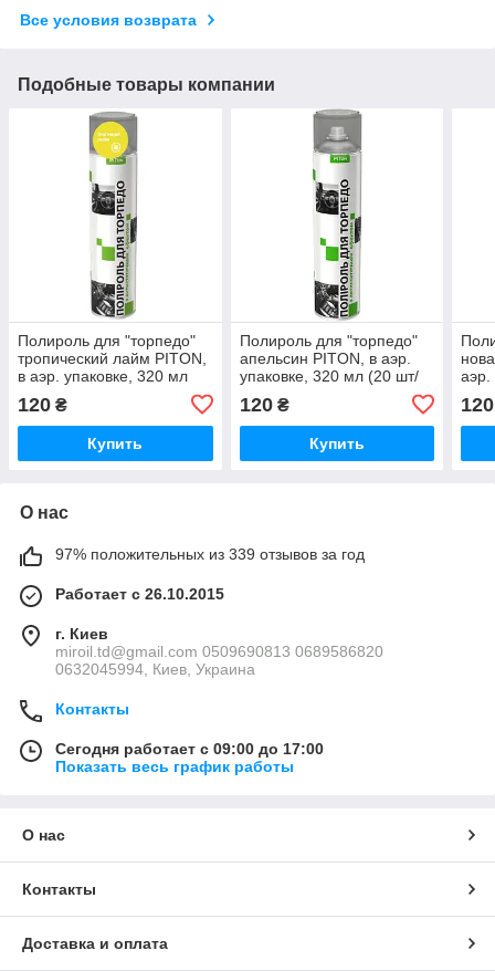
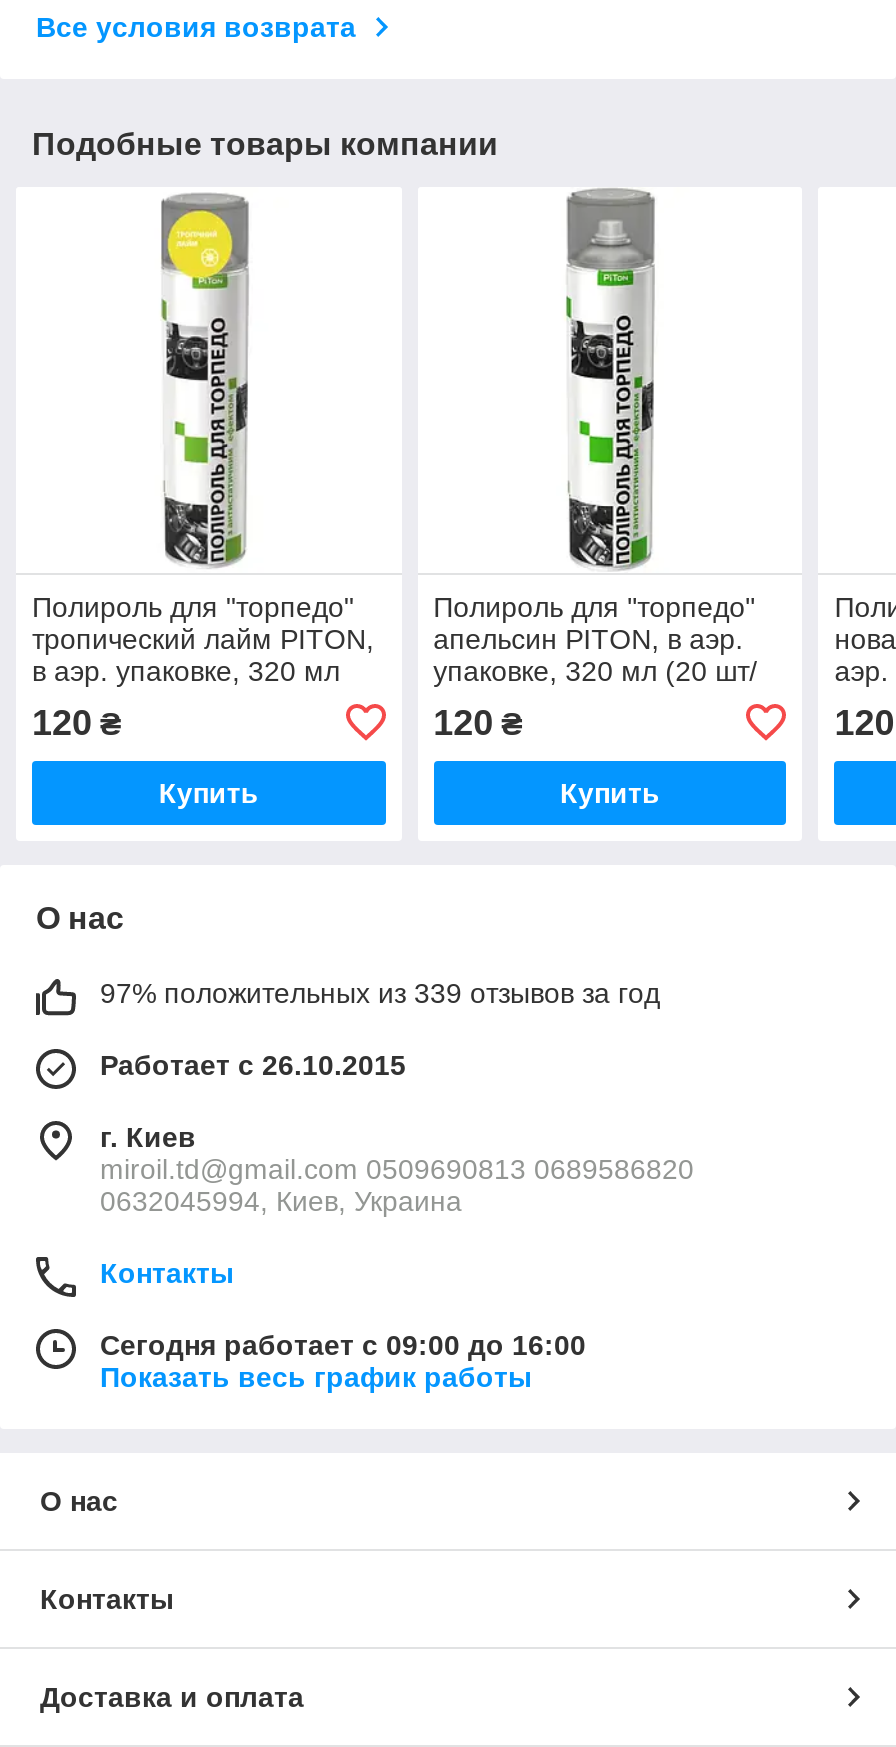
- Сегодня работает с 09:00 до 17:00
+ Сегодня работает с 09:00 до 16:00
